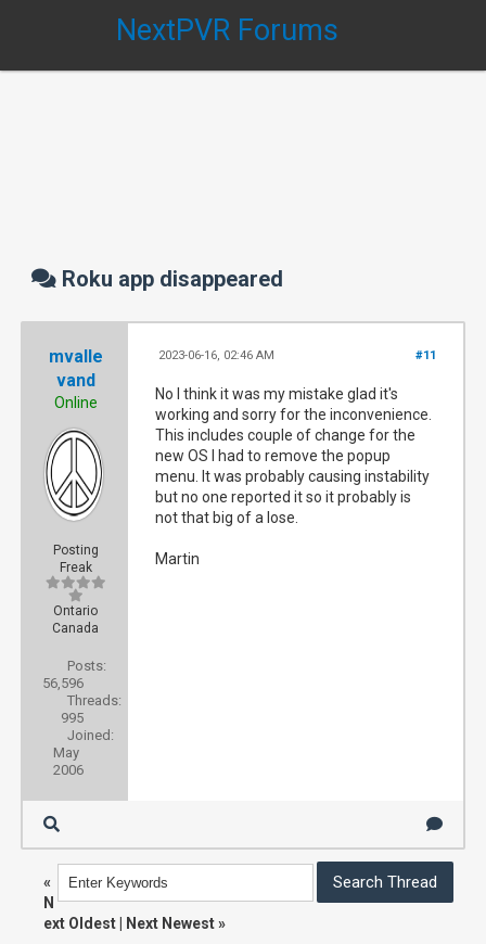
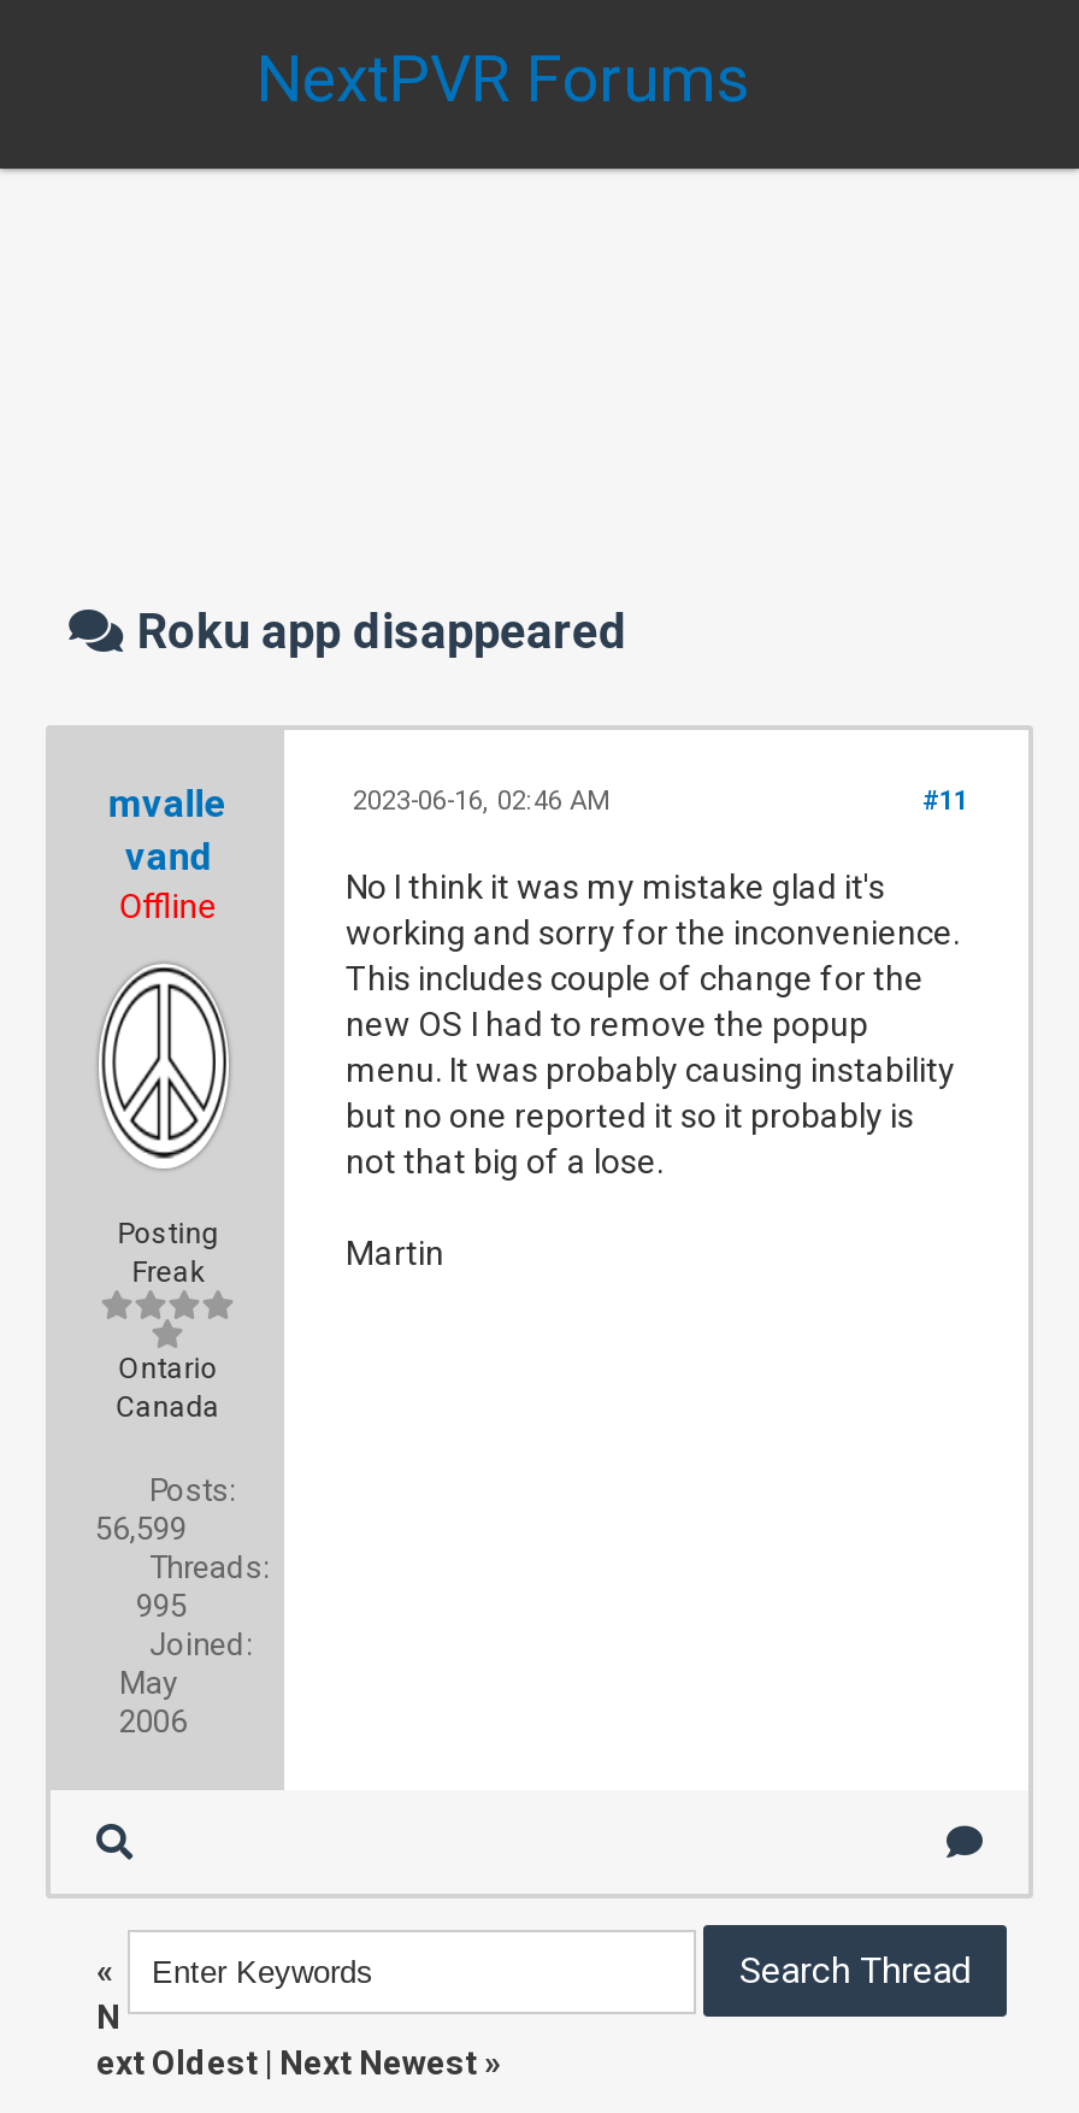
- Online
+ Offline

- 56,596
+ 56,599
